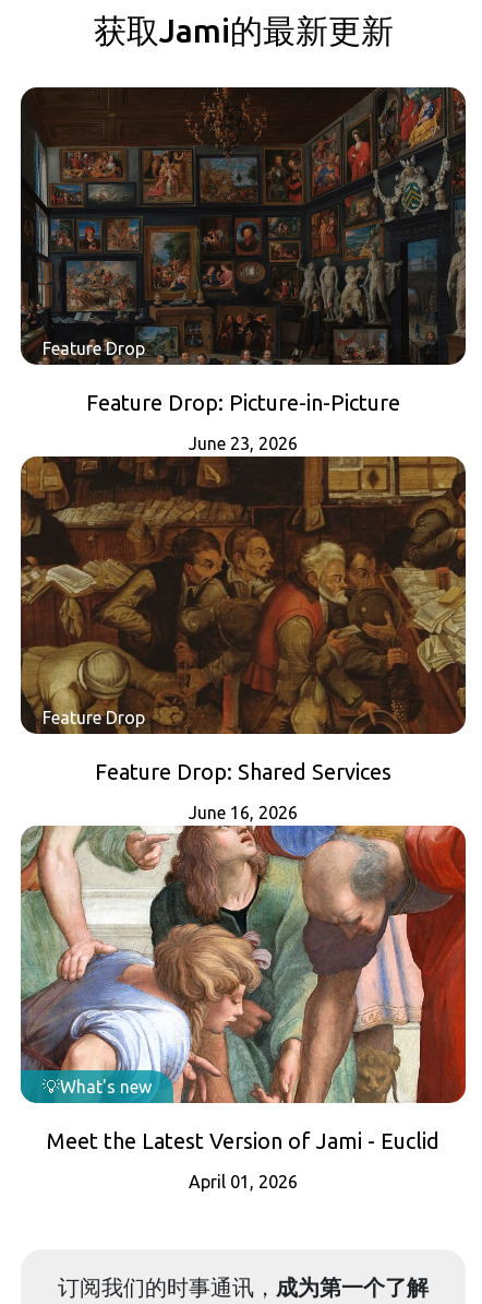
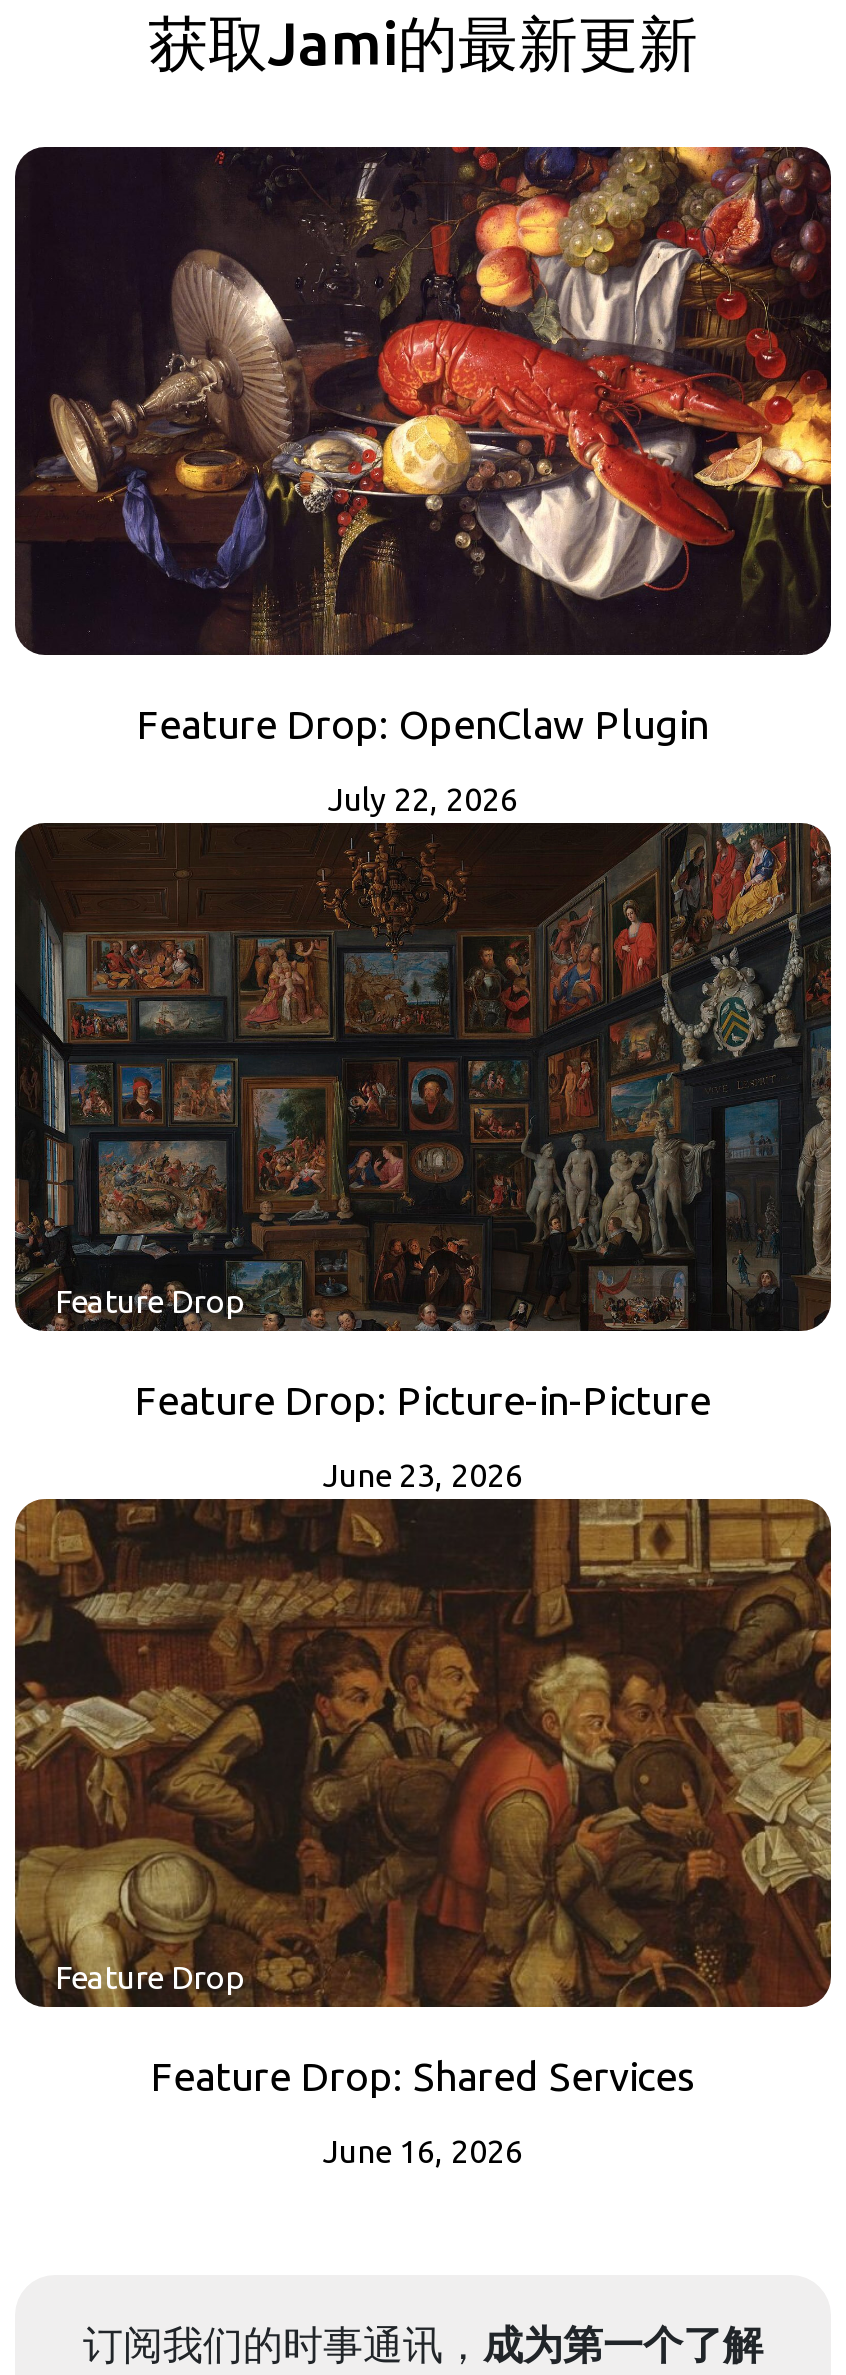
+ [image]
+ Feature Drop: OpenClaw Plugin
+ July 22, 2026

moved down: [image] | Feature Drop | Feature Drop: Picture-in-Picture | June 23, 2026 | Feature Drop | Feature Drop: Shared Services | June 16, 2026

- [image]
- What's new
- Meet the Latest Version of Jami - Euclid
- April 01, 2026
